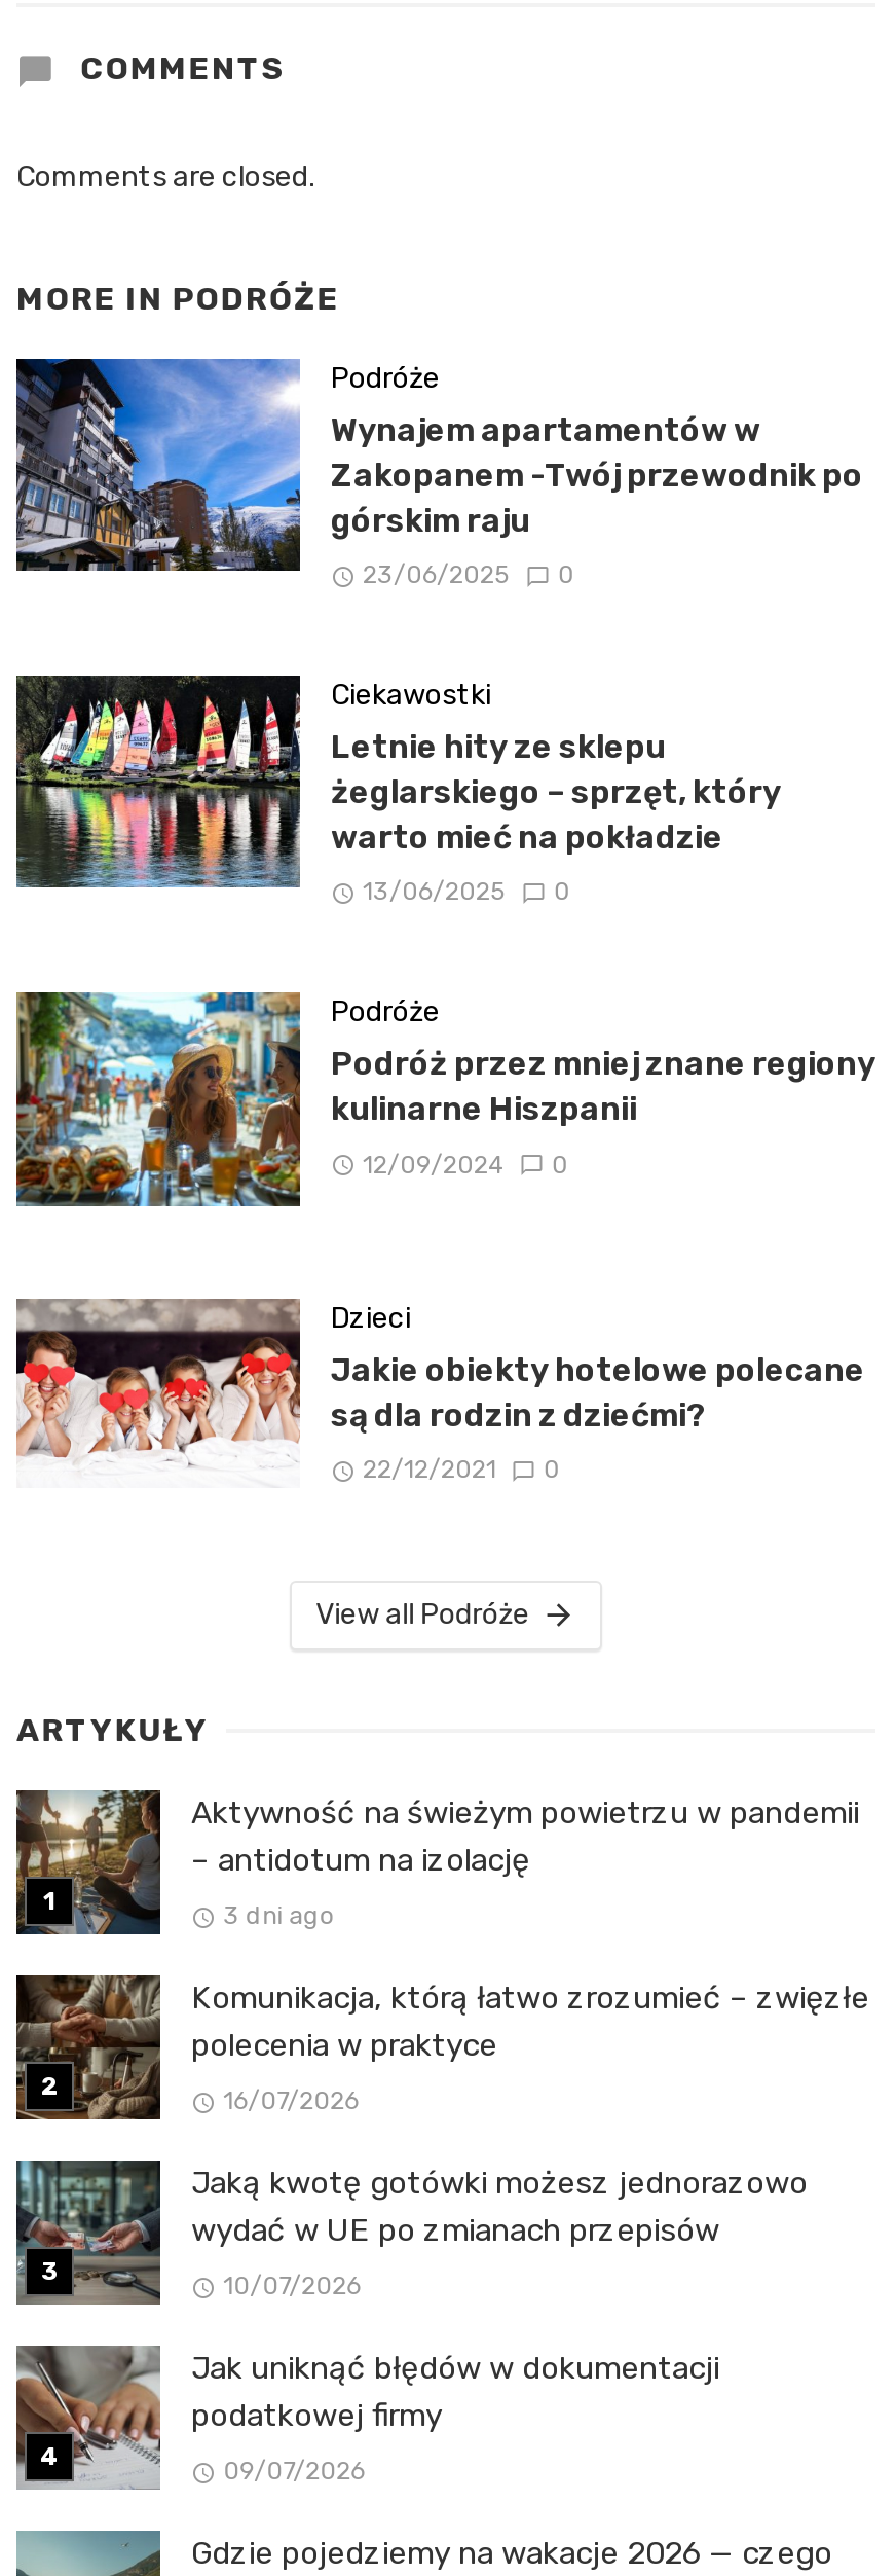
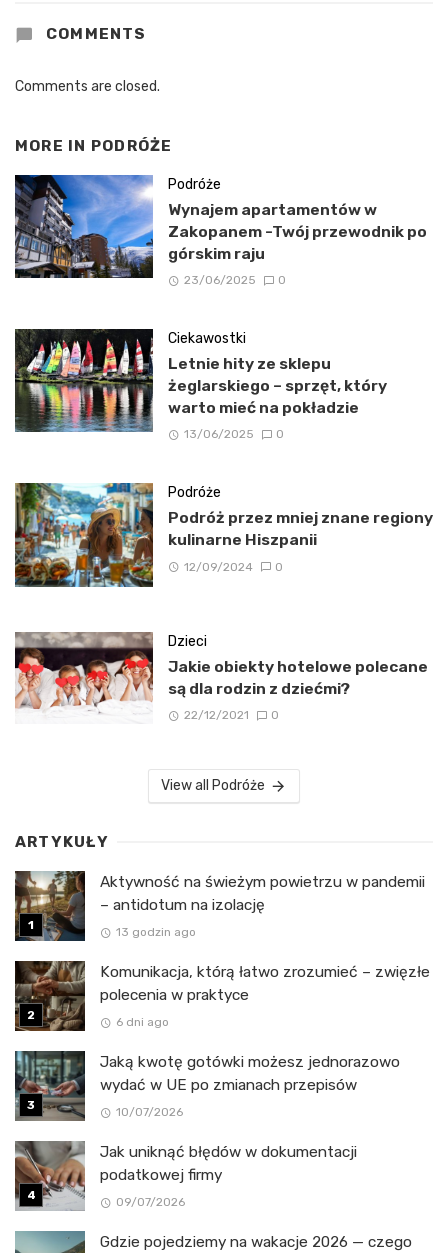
- 3 dni ago
+ 13 godzin ago

- 16/07/2026
+ 6 dni ago
